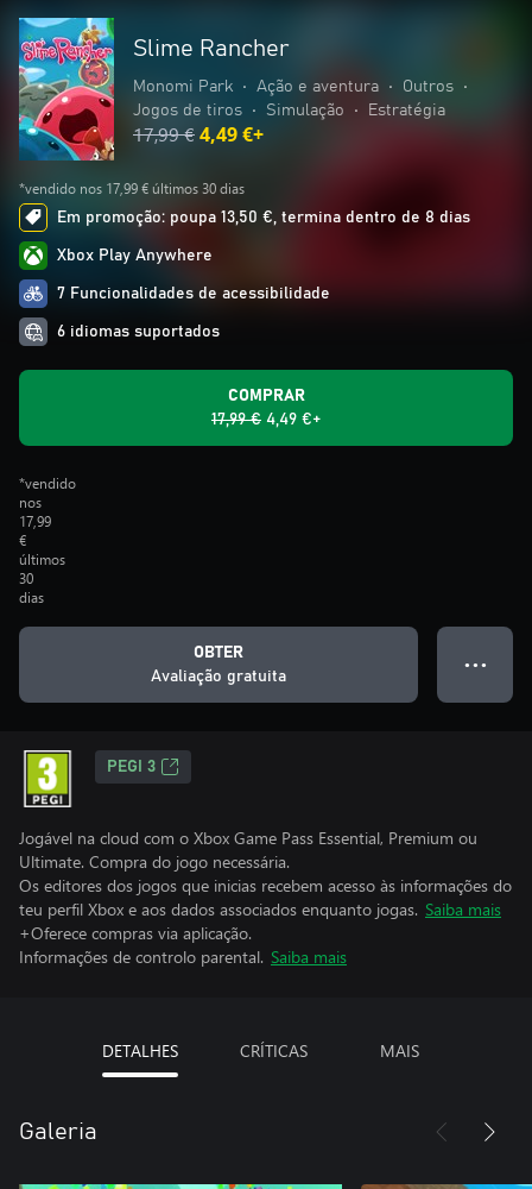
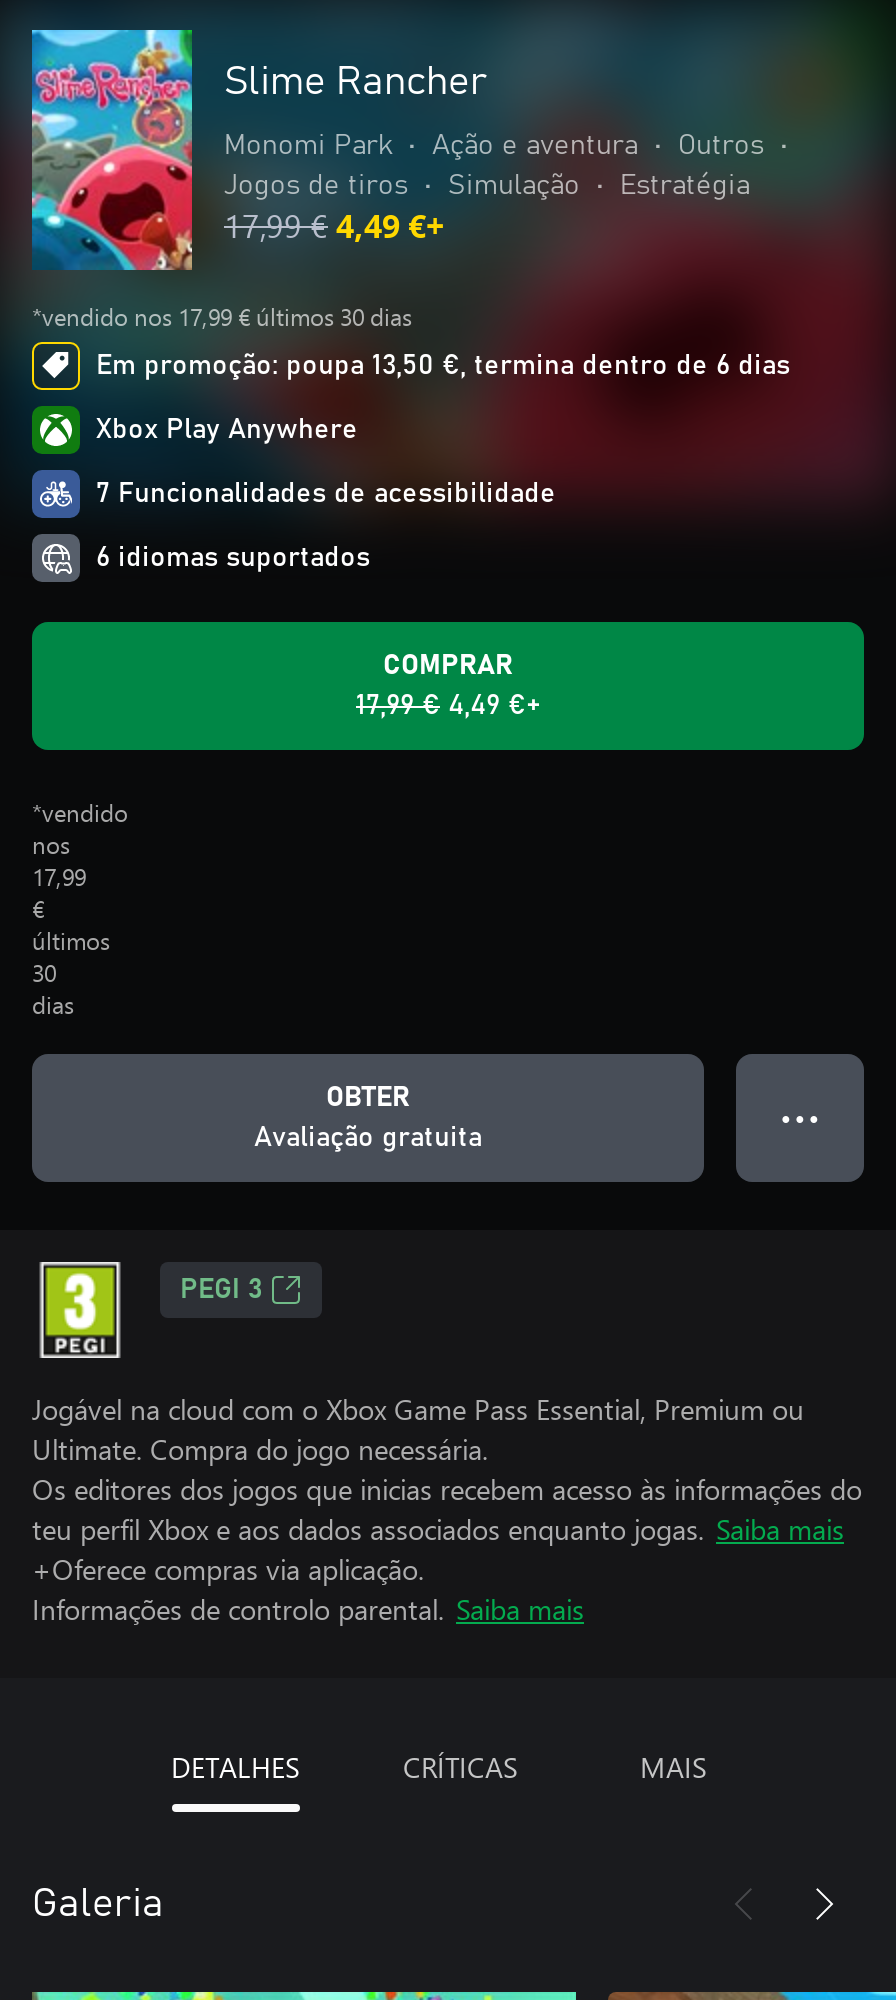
- Em promoção: poupa 13,50 €, termina dentro de 8 dias
+ Em promoção: poupa 13,50 €, termina dentro de 6 dias
